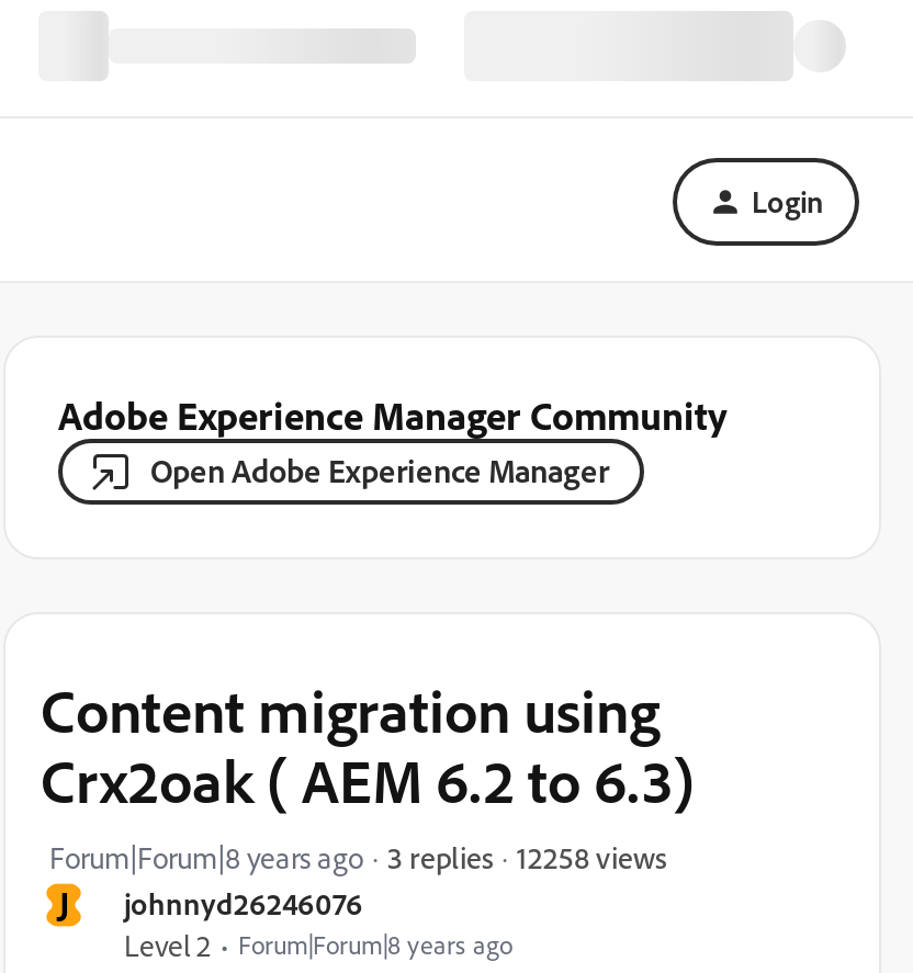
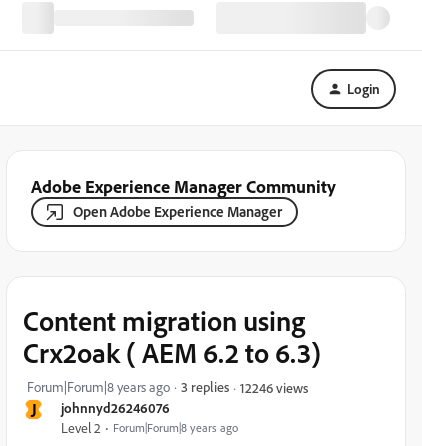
- 12258 views
+ 12246 views
